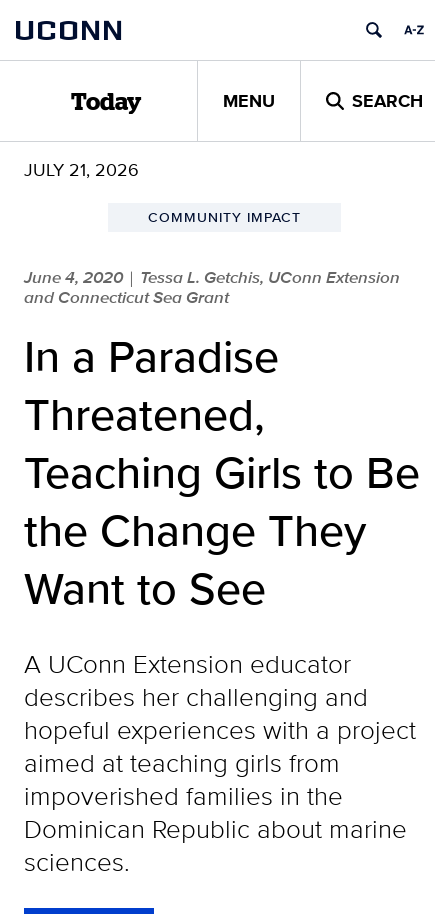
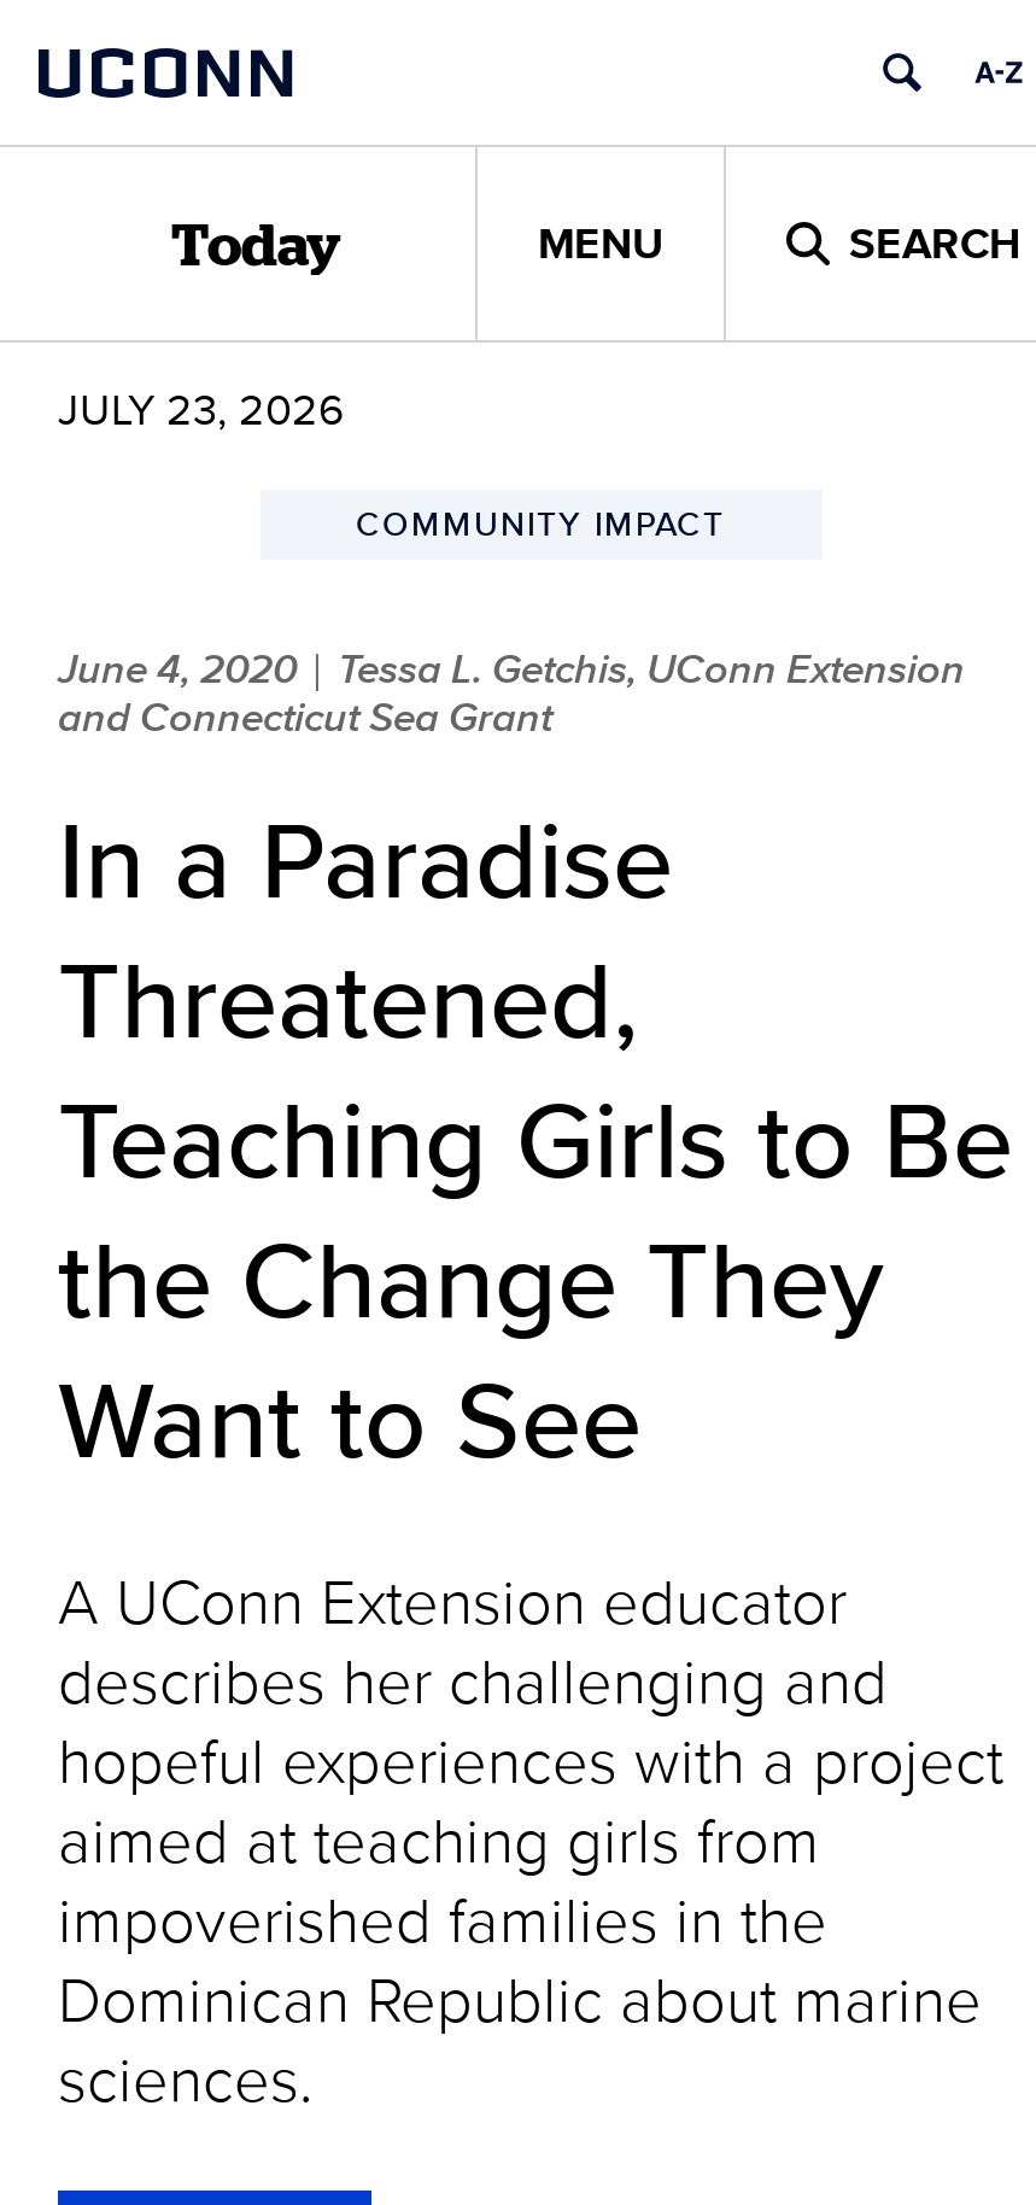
- JULY 21, 2026
+ JULY 23, 2026
